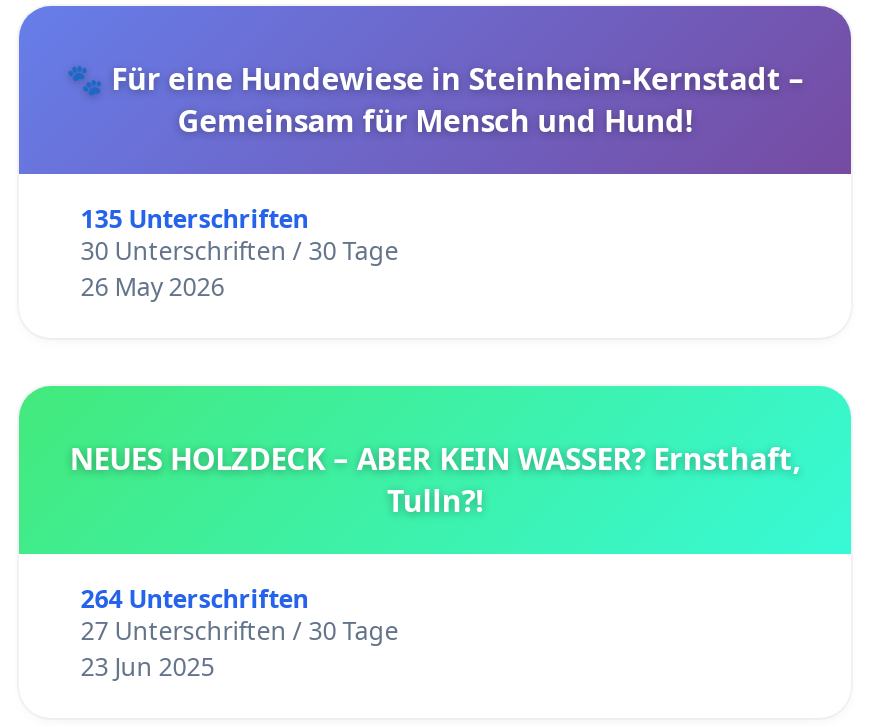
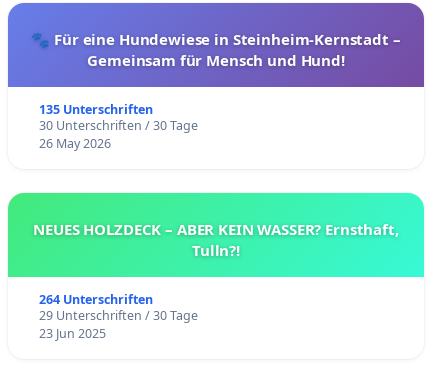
- 27 Unterschriften / 30 Tage
+ 29 Unterschriften / 30 Tage
